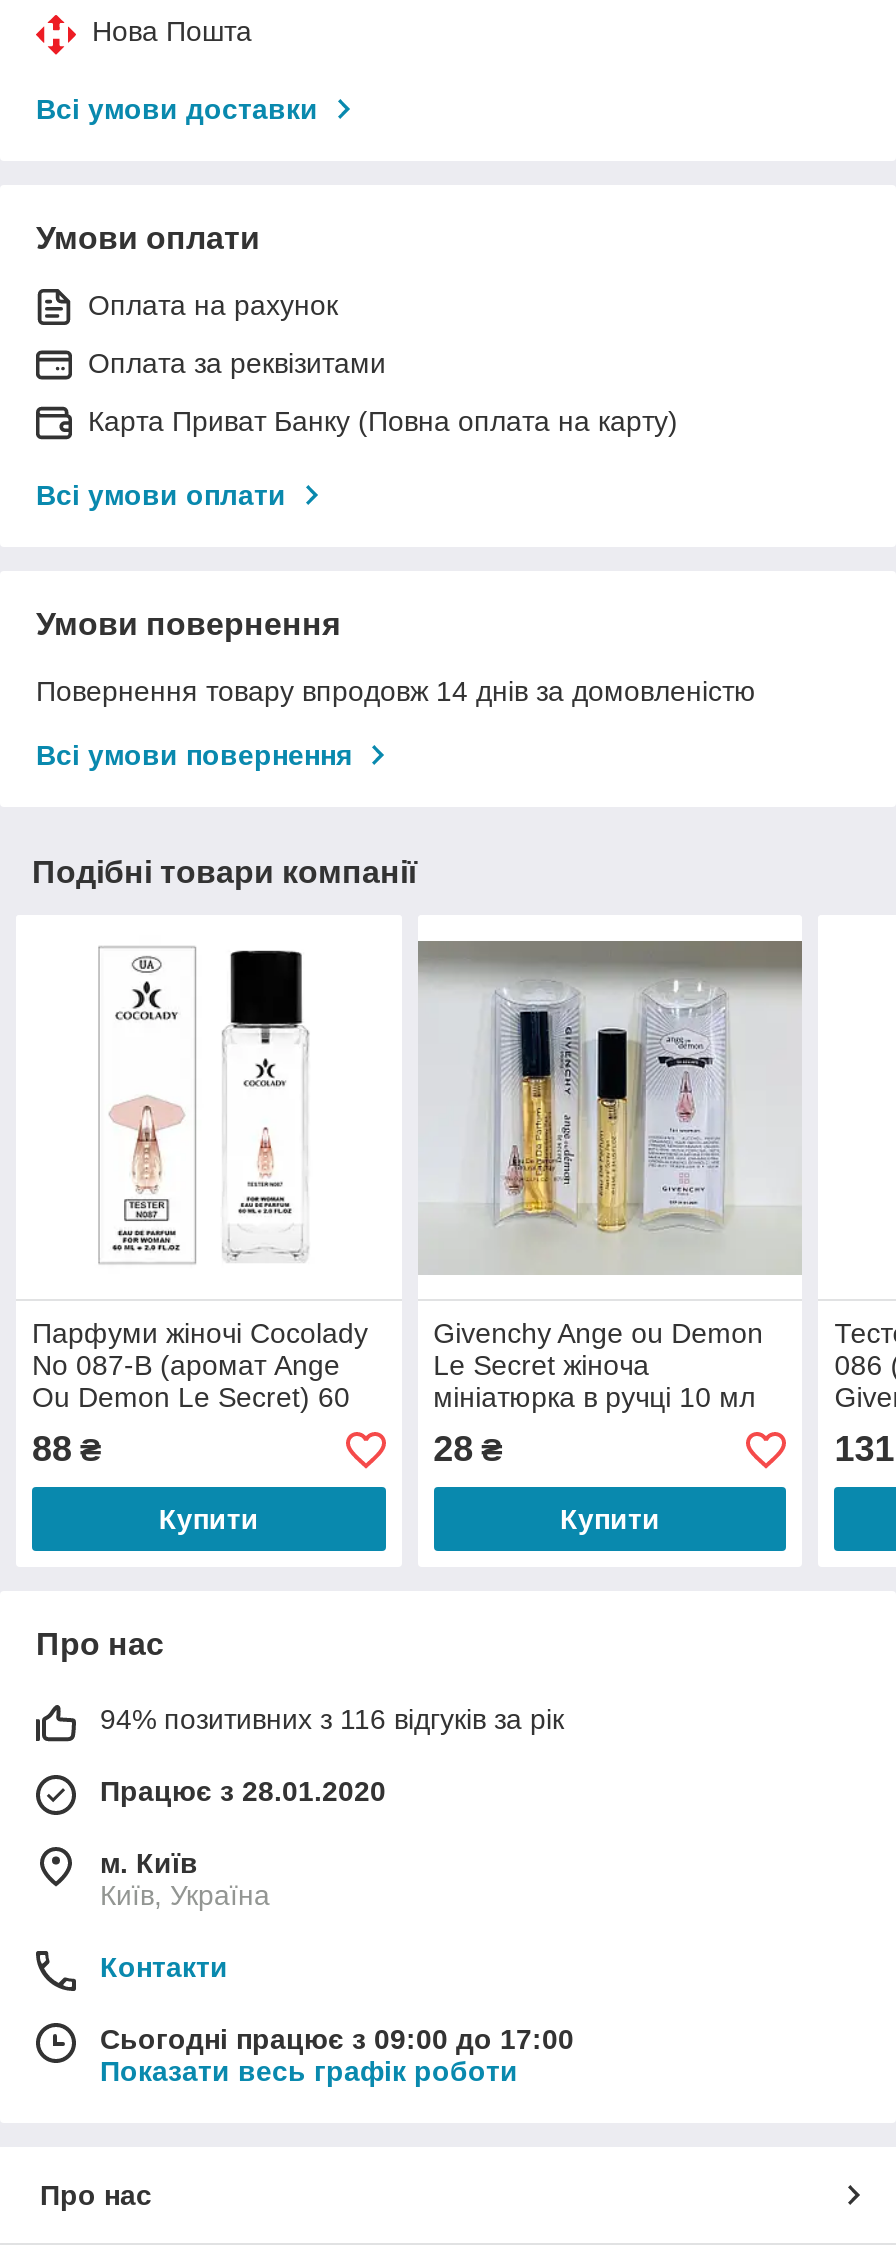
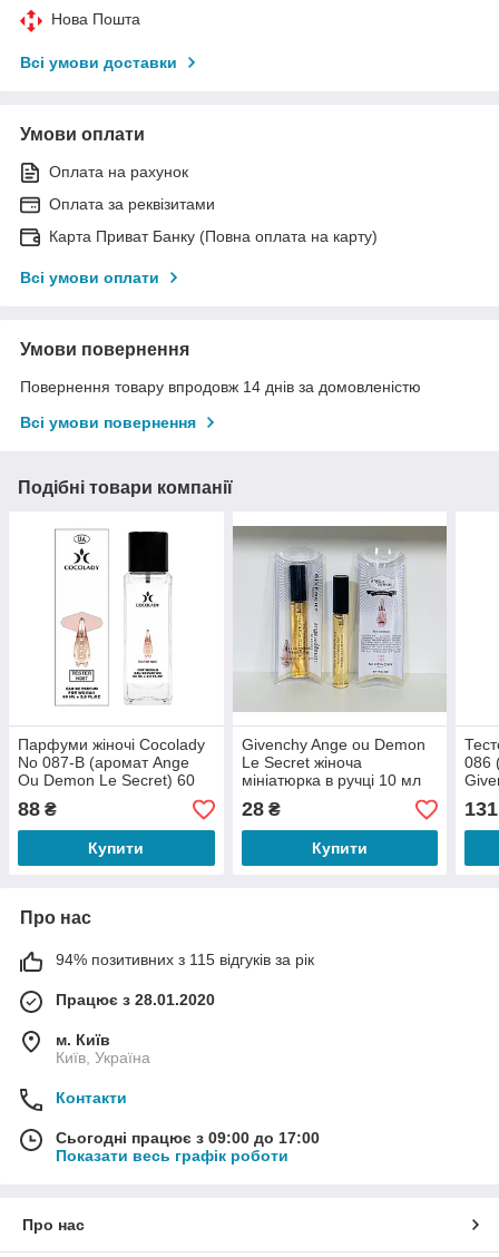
- 94% позитивних з 116 відгуків за рік
+ 94% позитивних з 115 відгуків за рік
